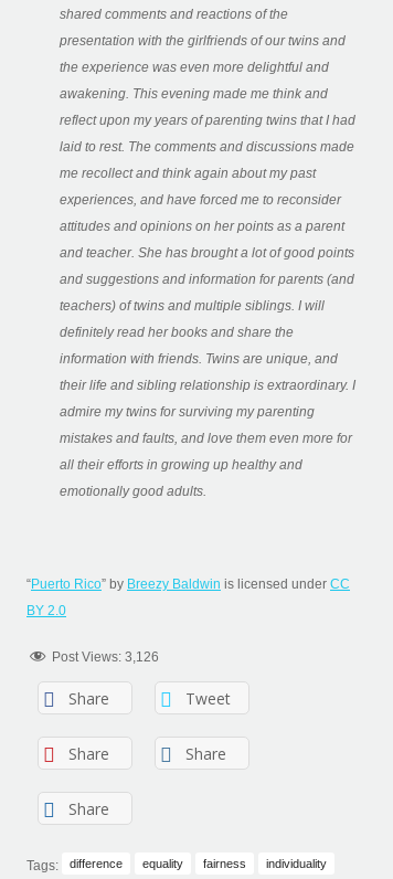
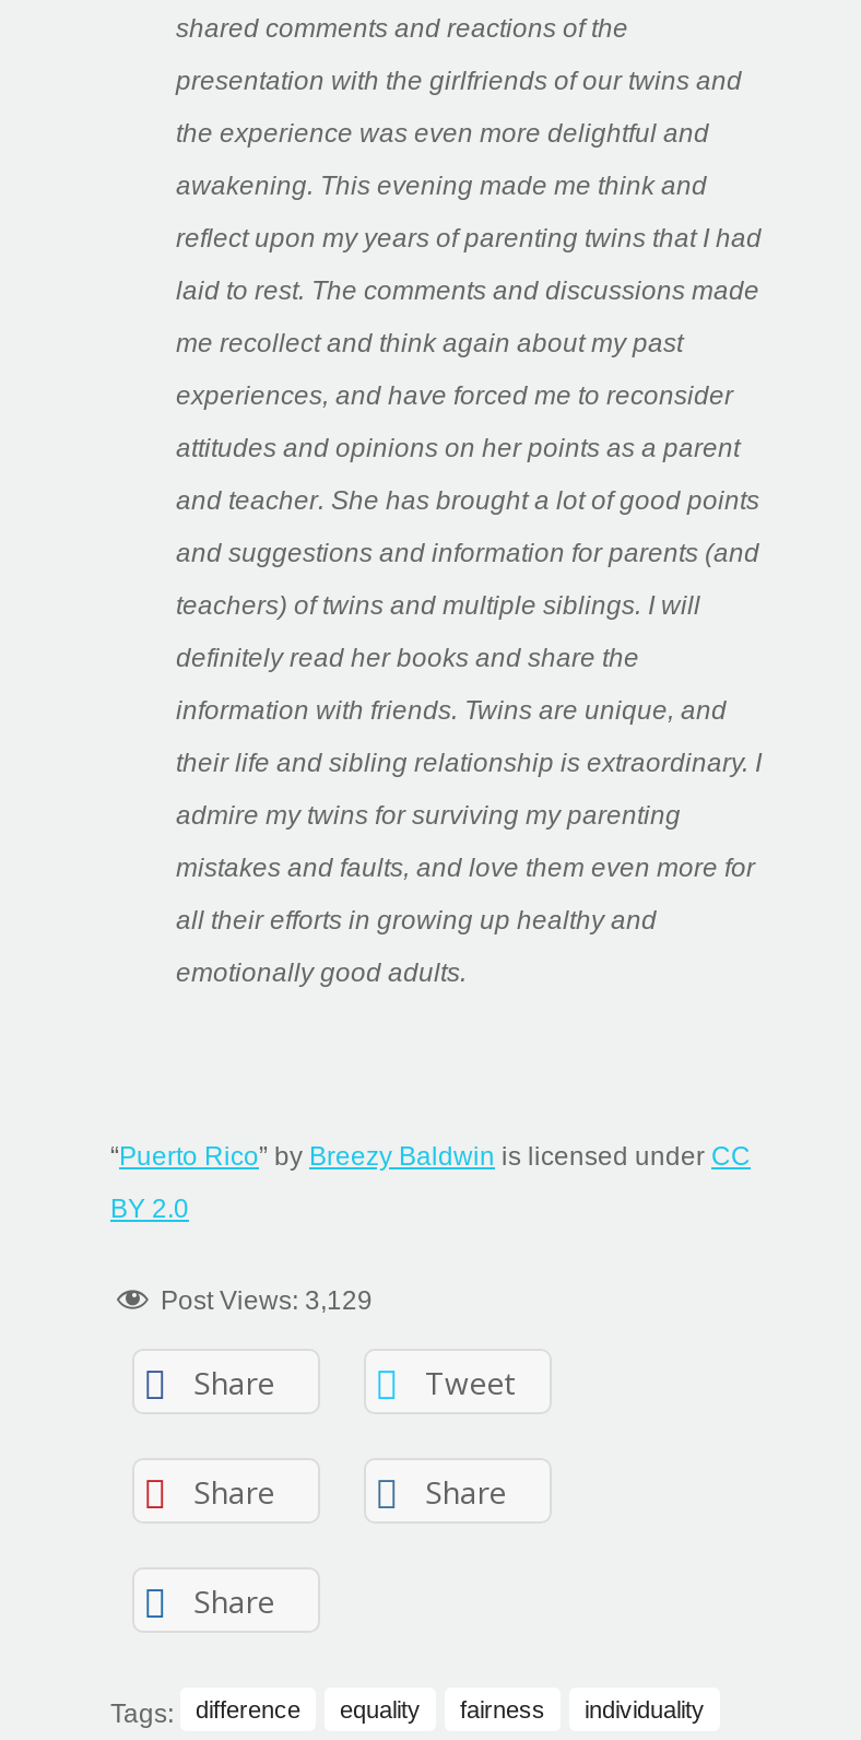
- Post Views: 3,126
+ Post Views: 3,129
